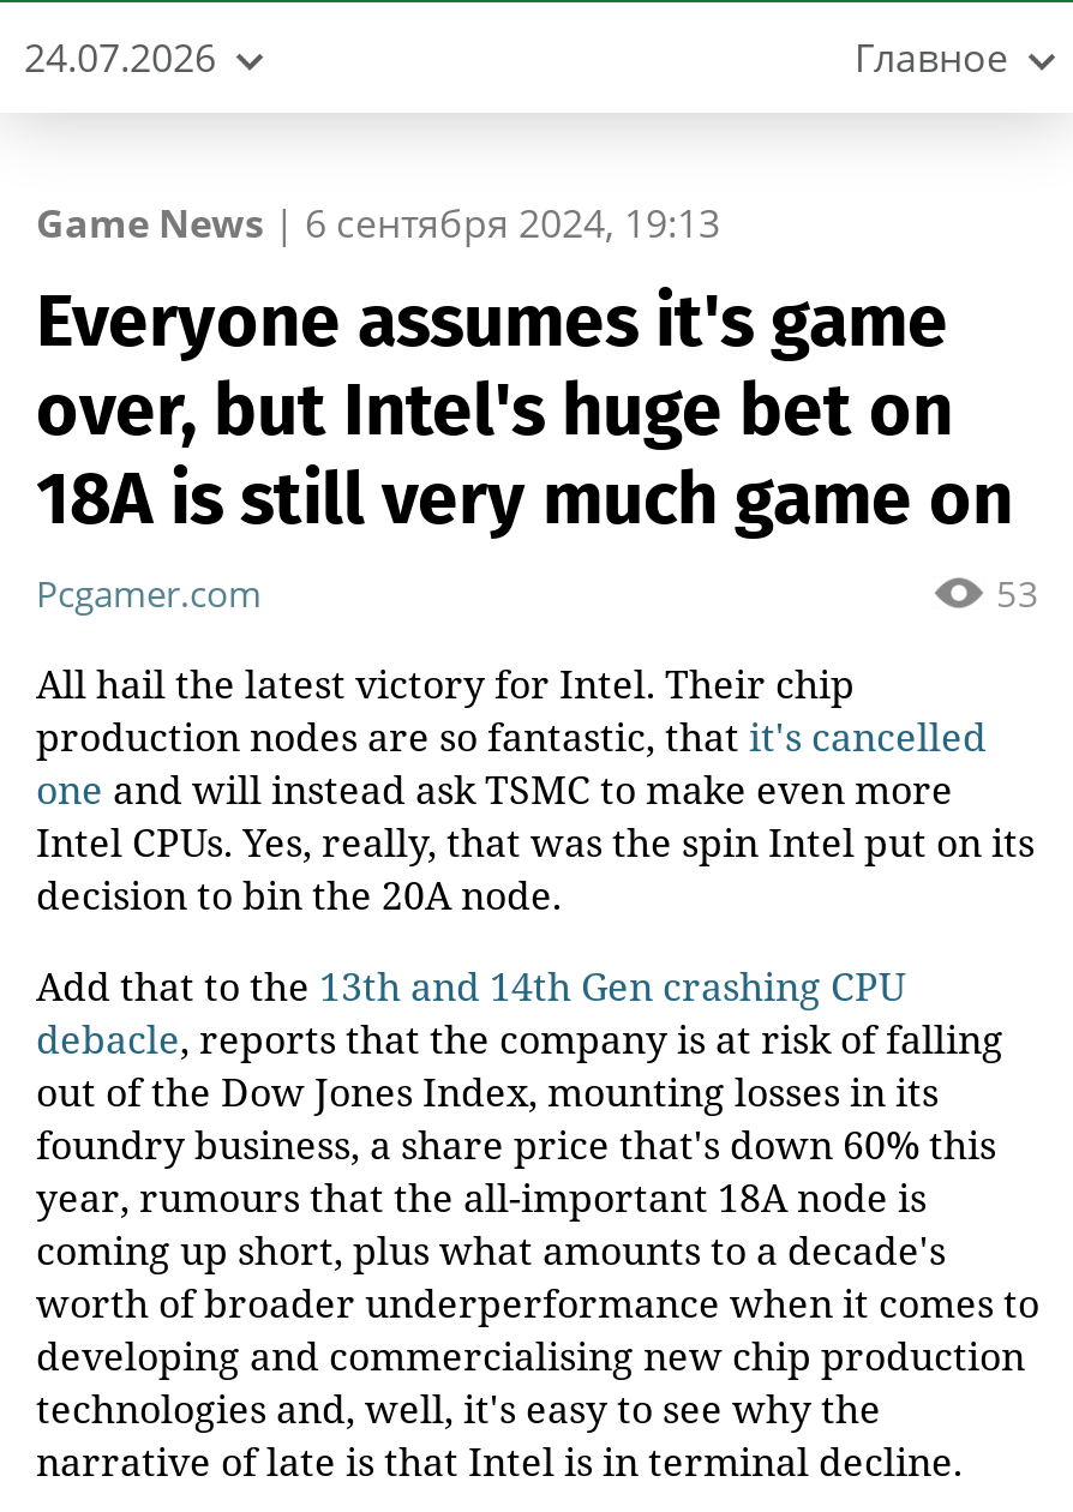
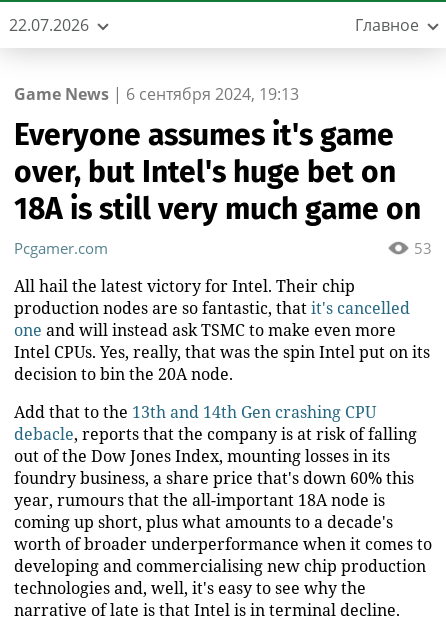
- 24.07.2026
+ 22.07.2026
